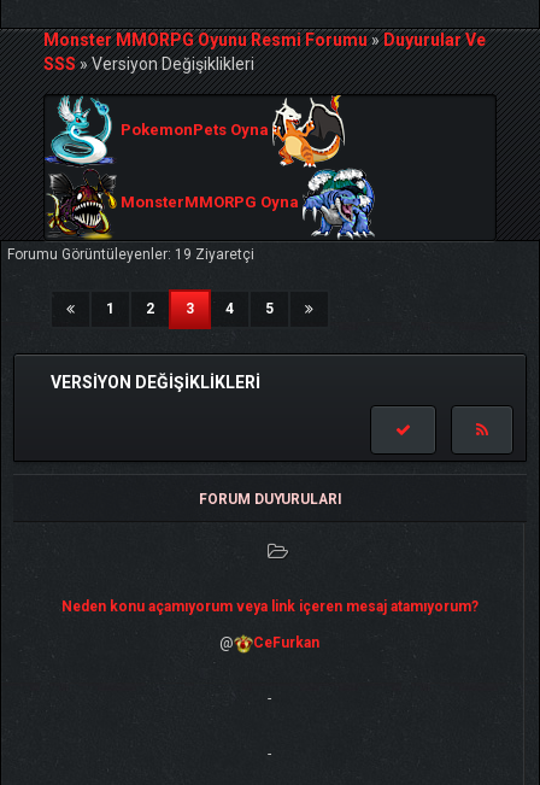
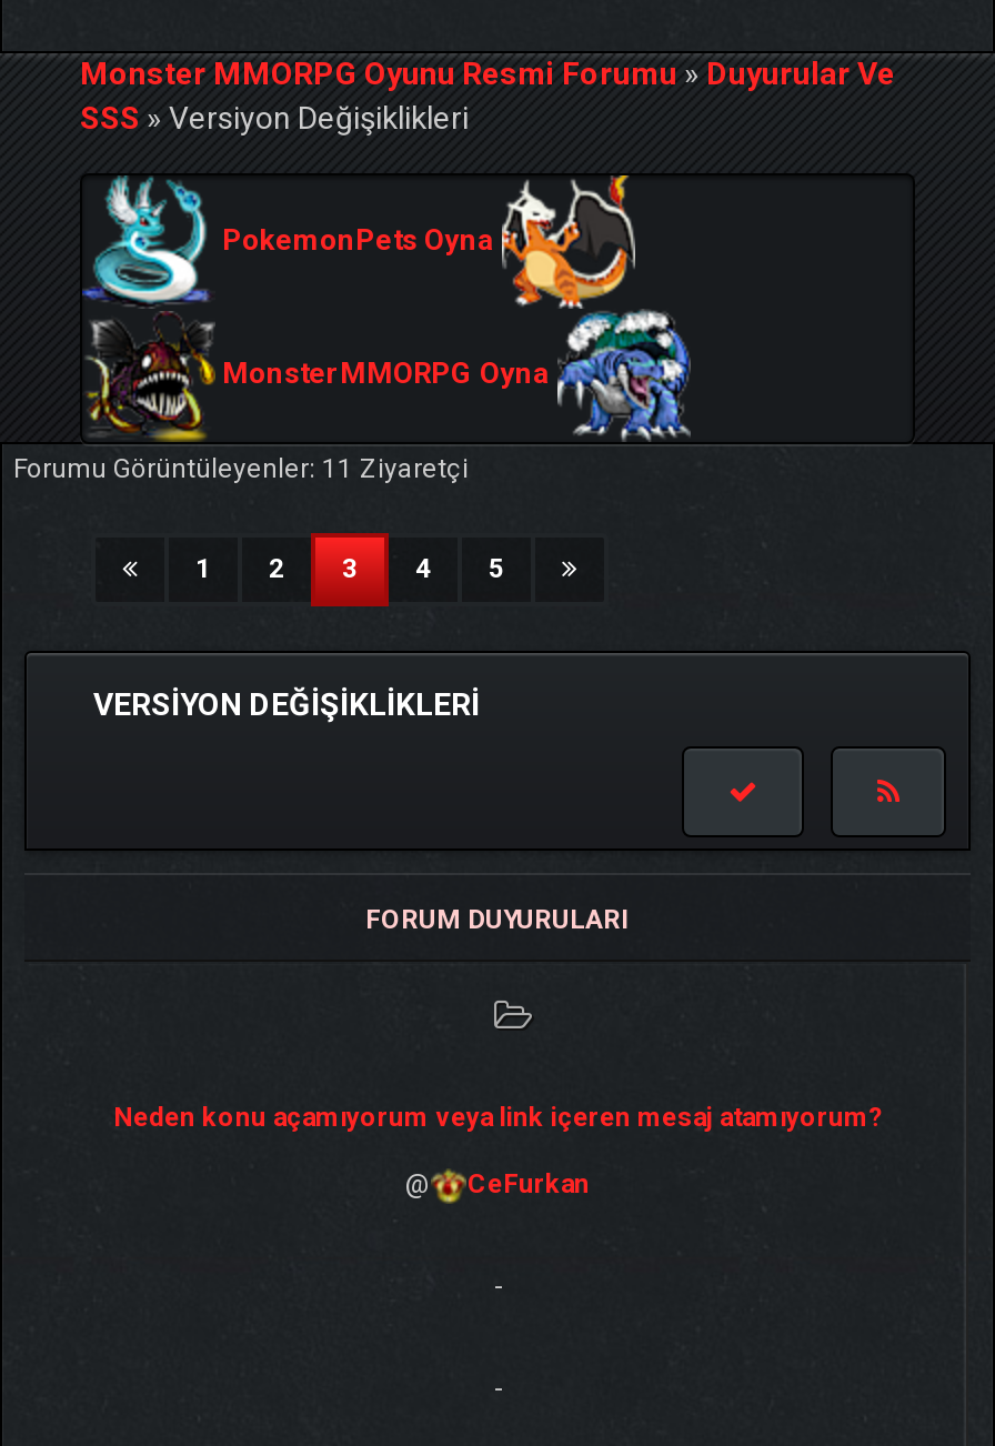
- Forumu Görüntüleyenler: 19 Ziyaretçi
+ Forumu Görüntüleyenler: 11 Ziyaretçi
